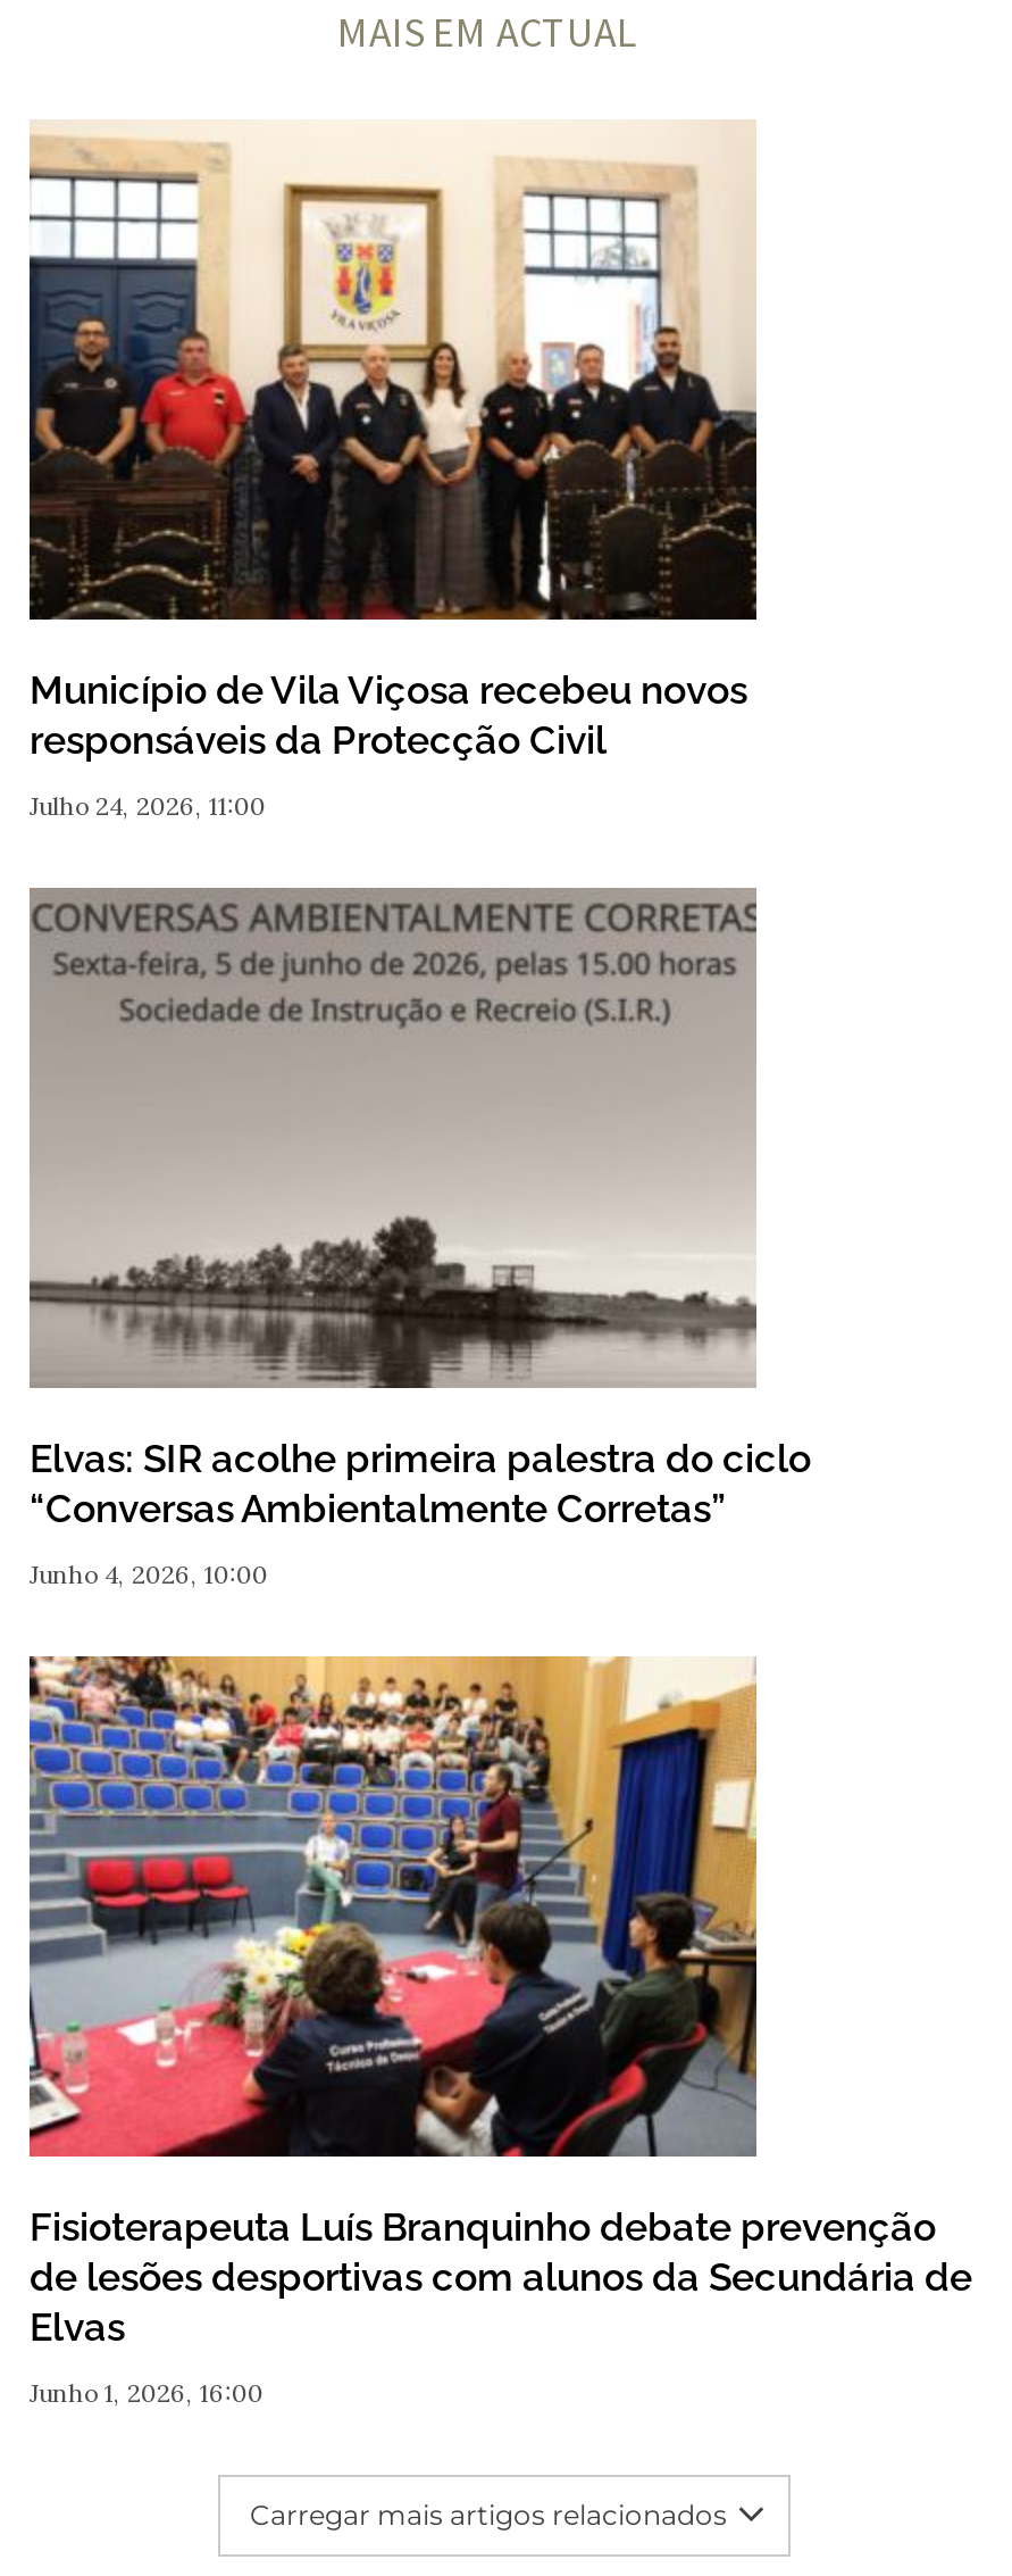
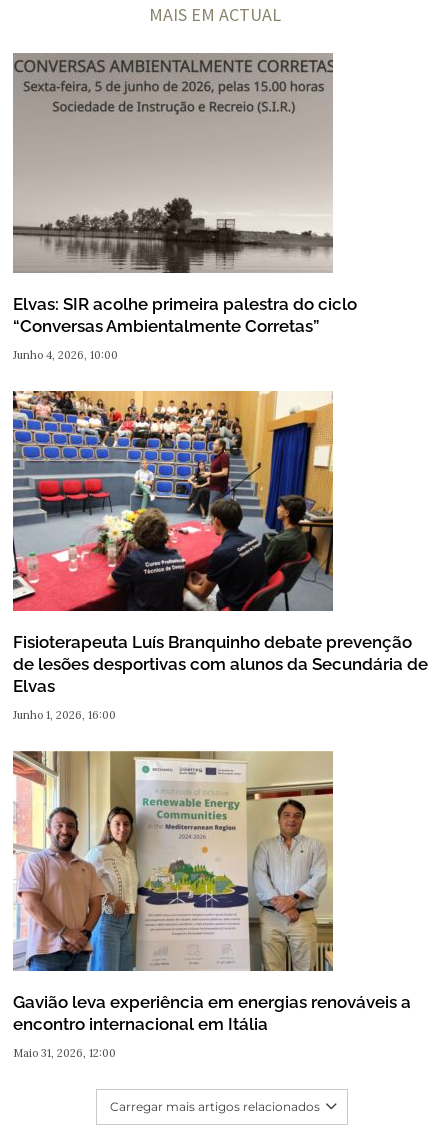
- [image]
- Município de Vila Viçosa recebeu novos
- responsáveis da Protecção Civil
- Julho 24, 2026, 11:00

moved up: [image]

moved up: [image] | Elvas: SIR acolhe primeira palestra do ciclo | “Conversas Ambientalmente Corretas” | Junho 4, 2026, 10:00 | Fisioterapeuta Luís Branquinho debate prevenção | de lesões desportivas com alunos da Secundária de | Elvas | Junho 1, 2026, 16:00

+ [image]
+ Gavião leva experiência em energias renováveis a
+ encontro internacional em Itália
+ Maio 31, 2026, 12:00
